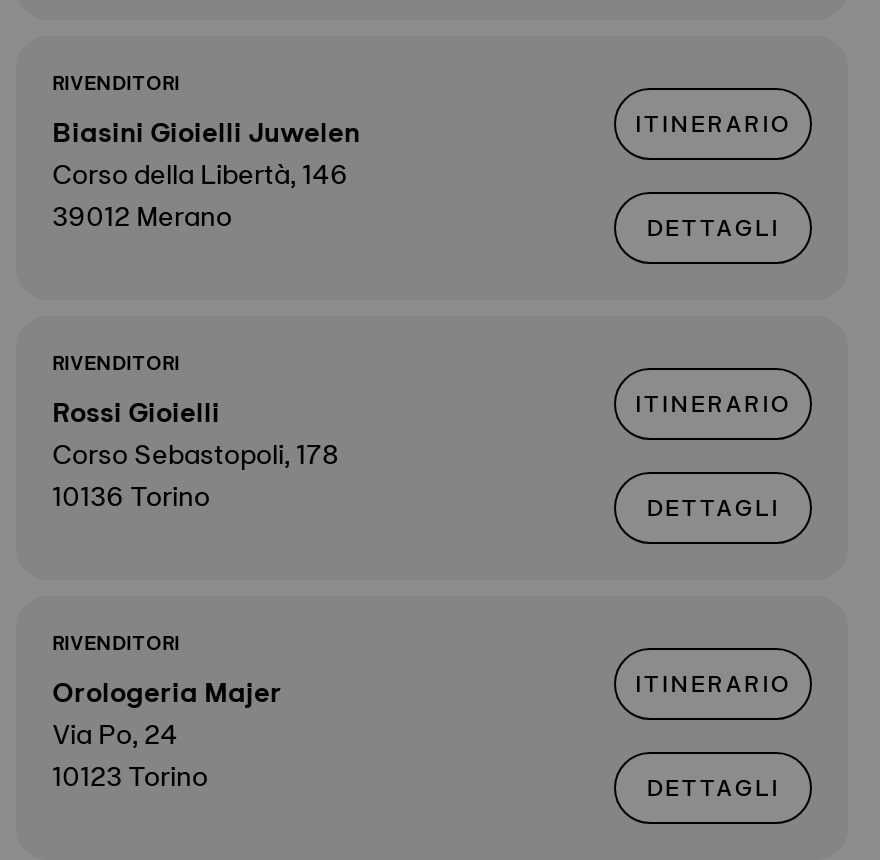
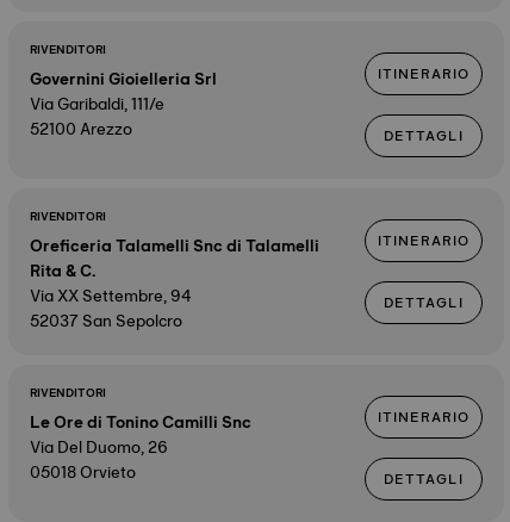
- Biasini Gioielli Juwelen
- Corso della Libertà, 146
- 39012 Merano
+ Governini Gioielleria Srl
+ Via Garibaldi, 111/e
+ 52100 Arezzo

- Rossi Gioielli
- Corso Sebastopoli, 178
- 10136 Torino
+ Oreficeria Talamelli Snc di Talamelli
+ Rita & C.
+ Via XX Settembre, 94
+ 52037 San Sepolcro

- Orologeria Majer
- Via Po, 24
- 10123 Torino
+ Le Ore di Tonino Camilli Snc
+ Via Del Duomo, 26
+ 05018 Orvieto
